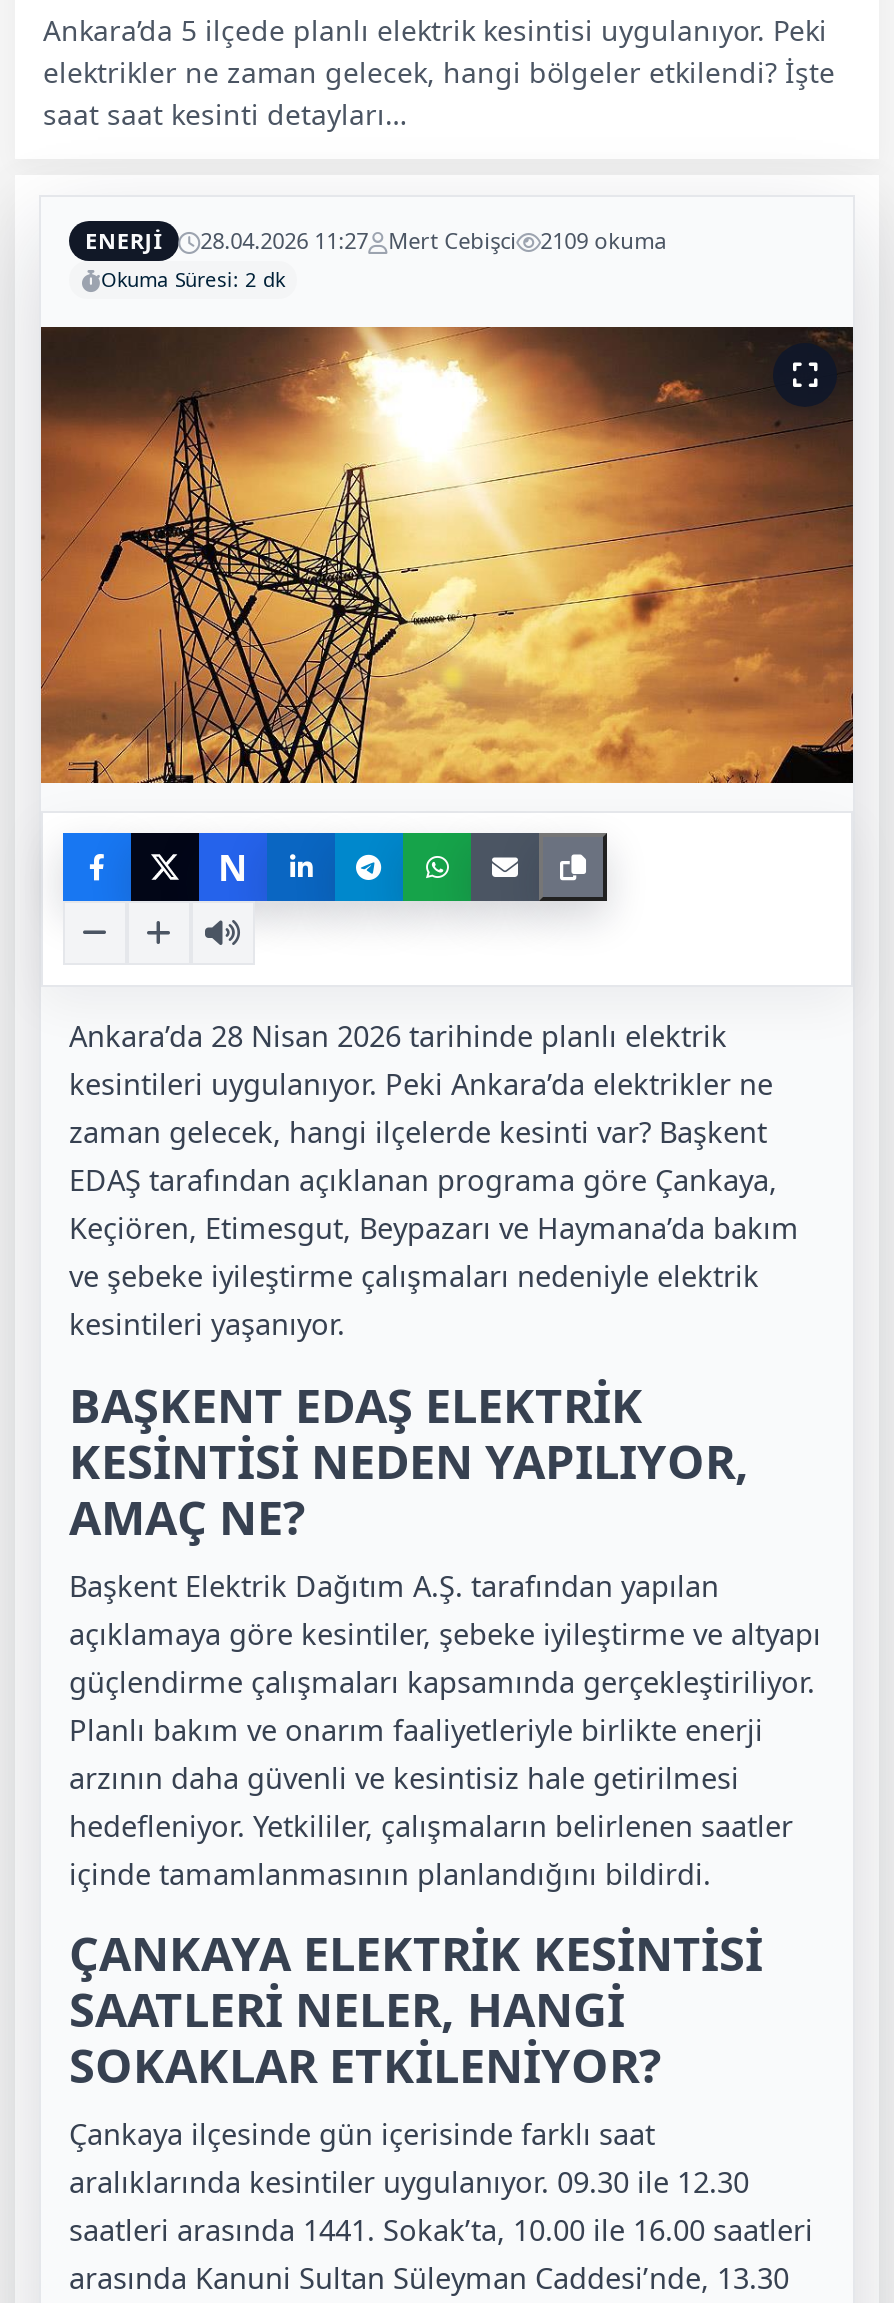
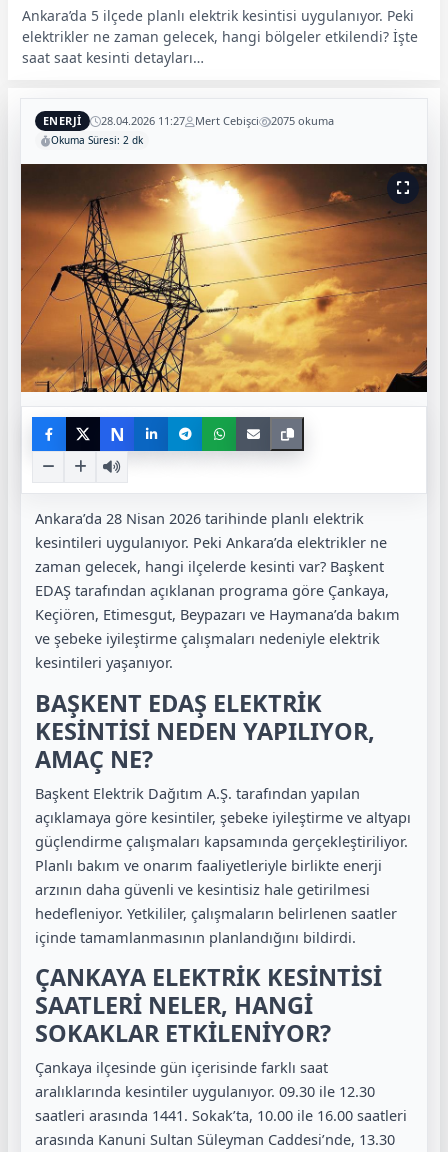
- ENERJİ 28.04.2026 11:27 Mert Cebişci 2109 okuma
+ ENERJİ 28.04.2026 11:27 Mert Cebişci 2075 okuma
